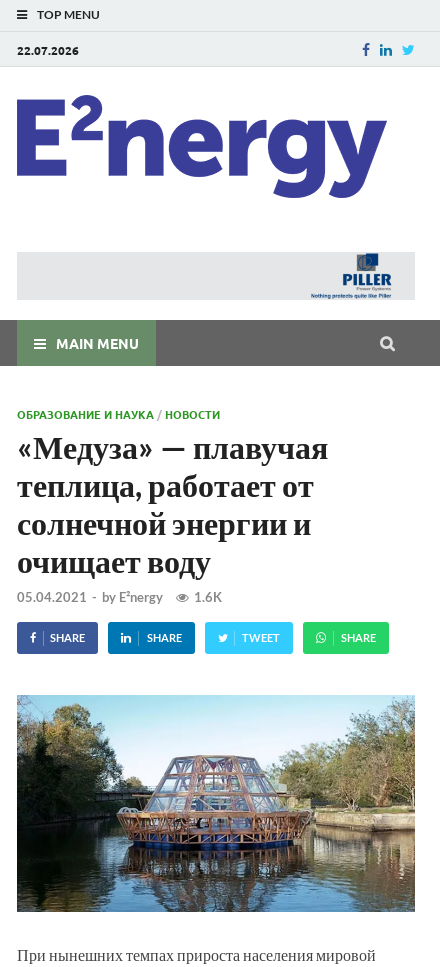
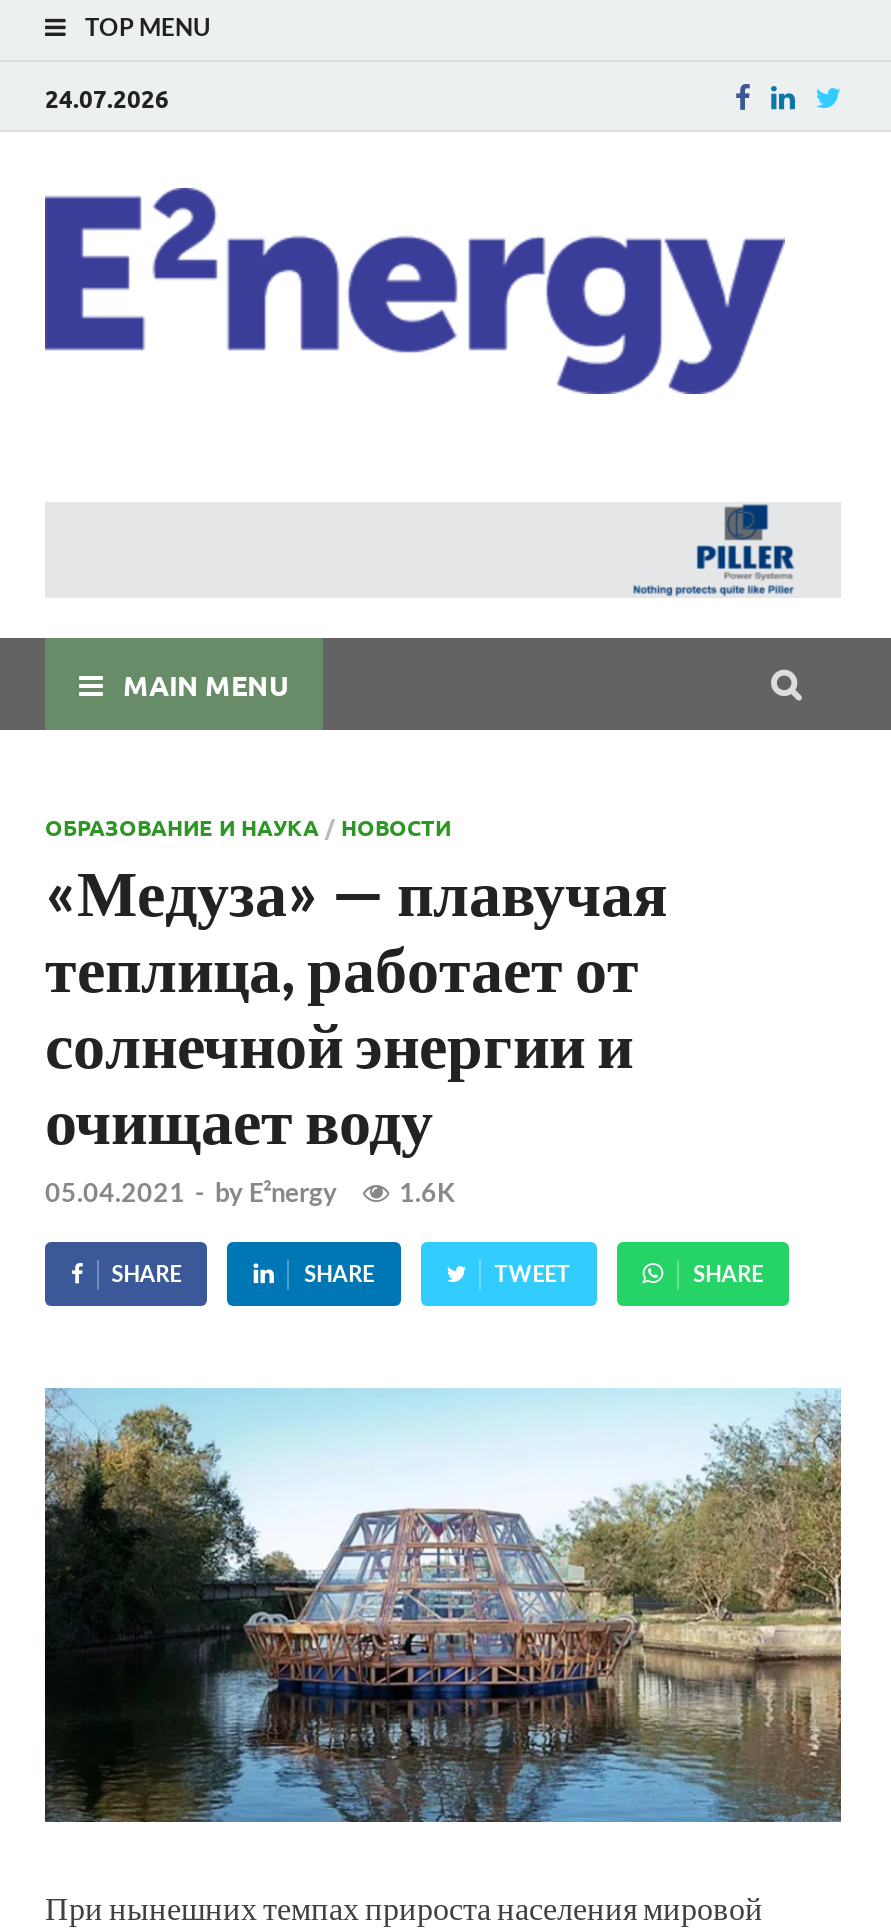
- 22.07.2026
+ 24.07.2026
